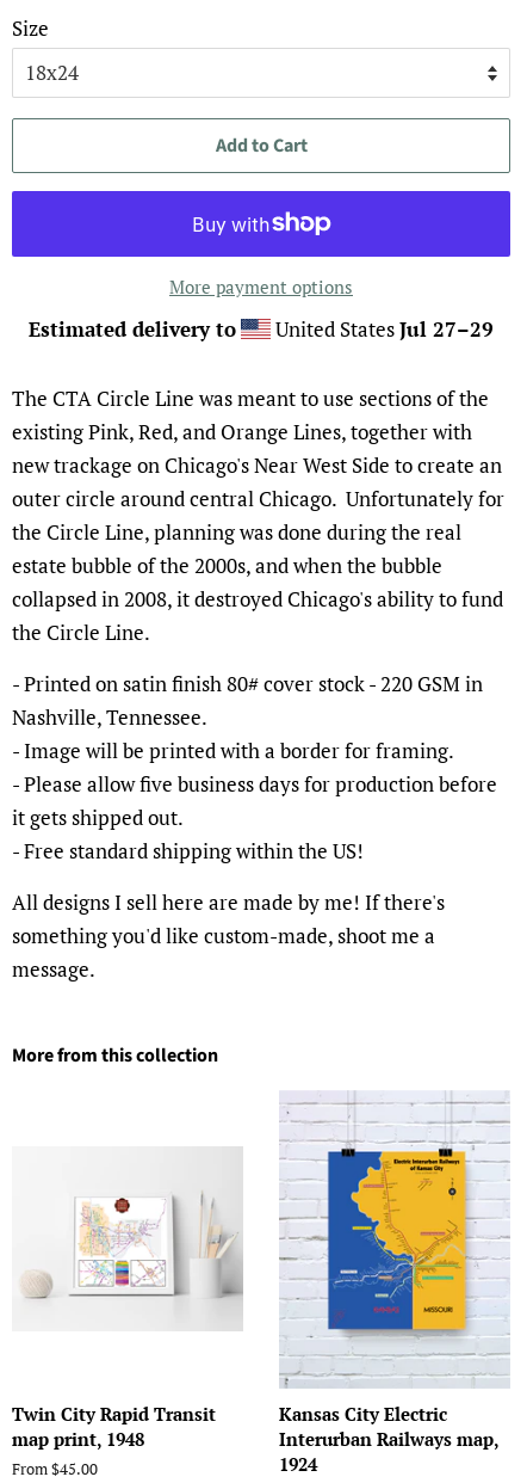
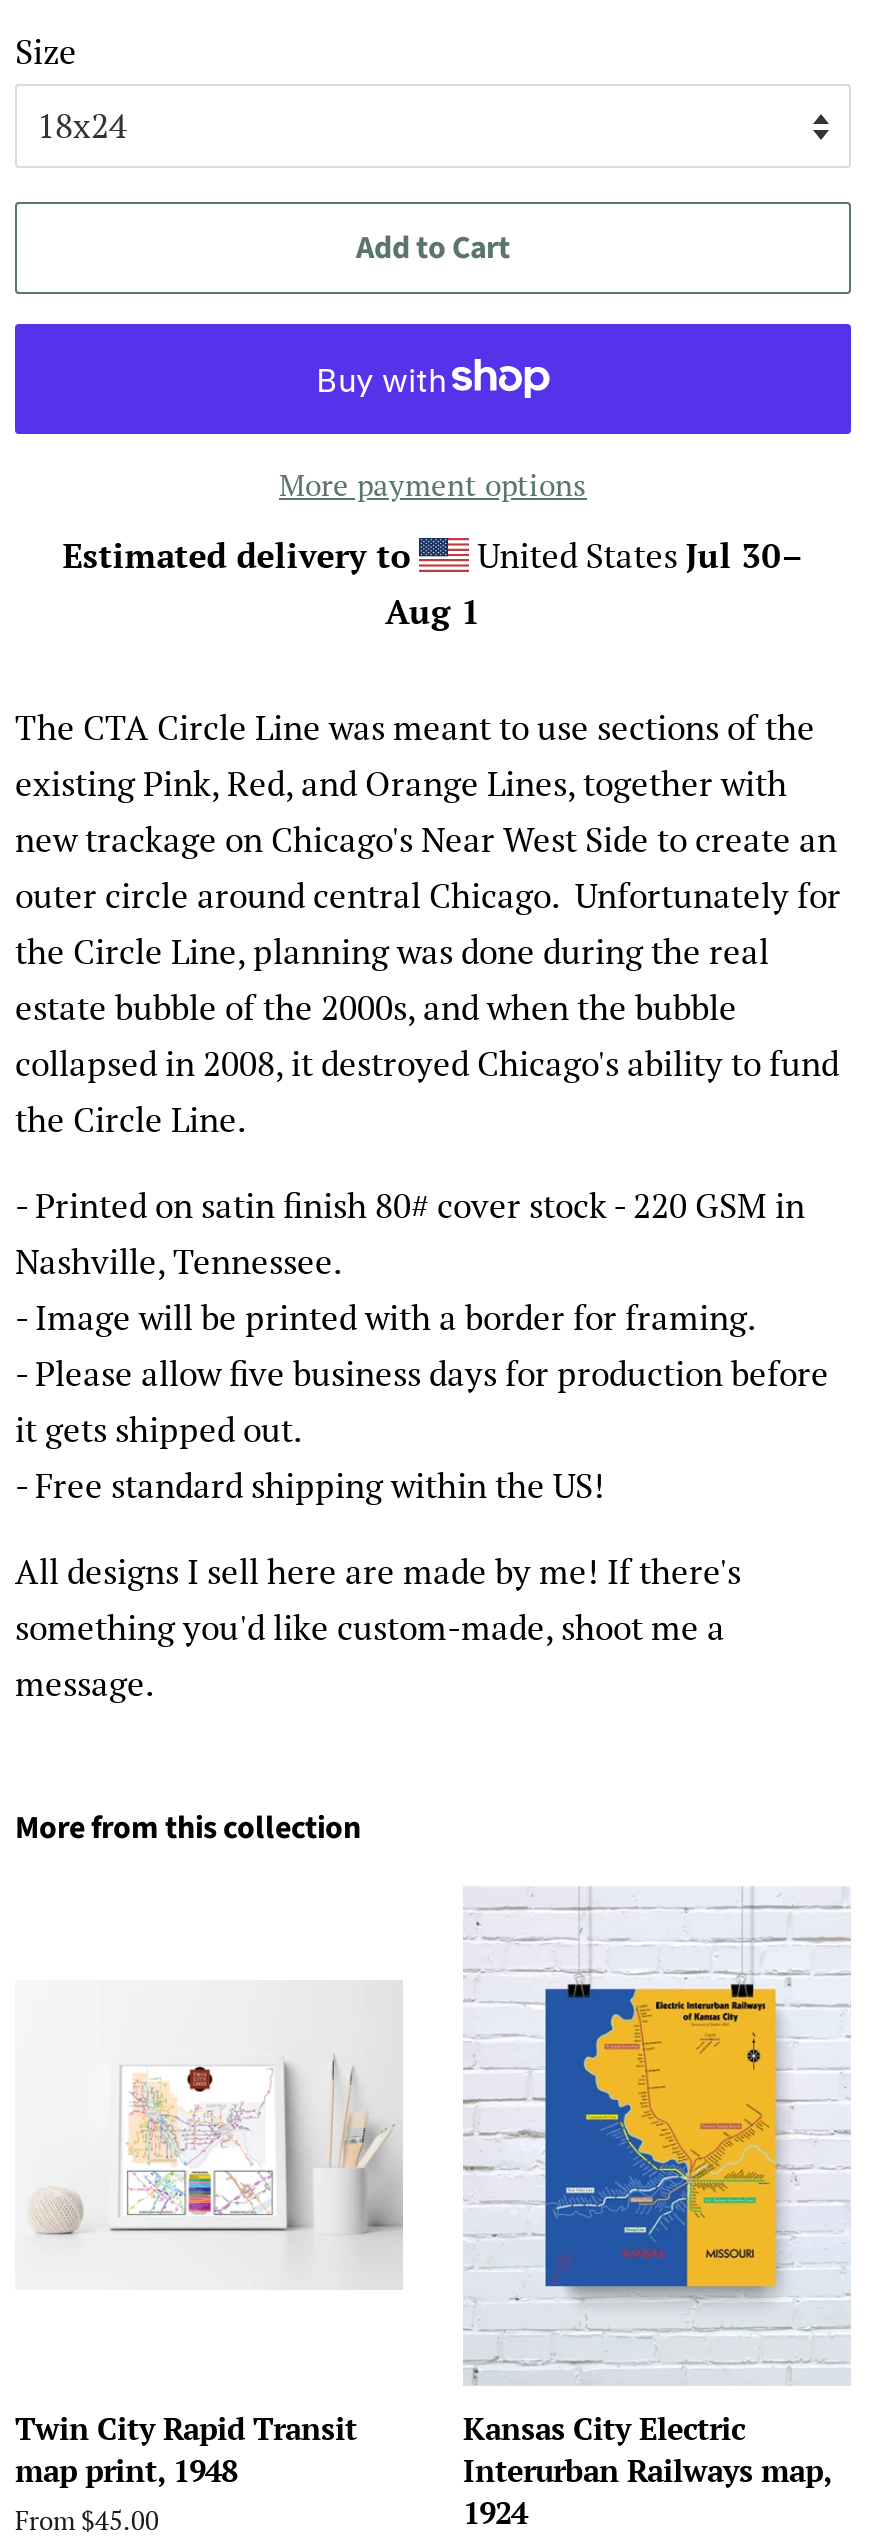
- United States Jul 27–29
+ United States Jul 30–
+ Aug 1
